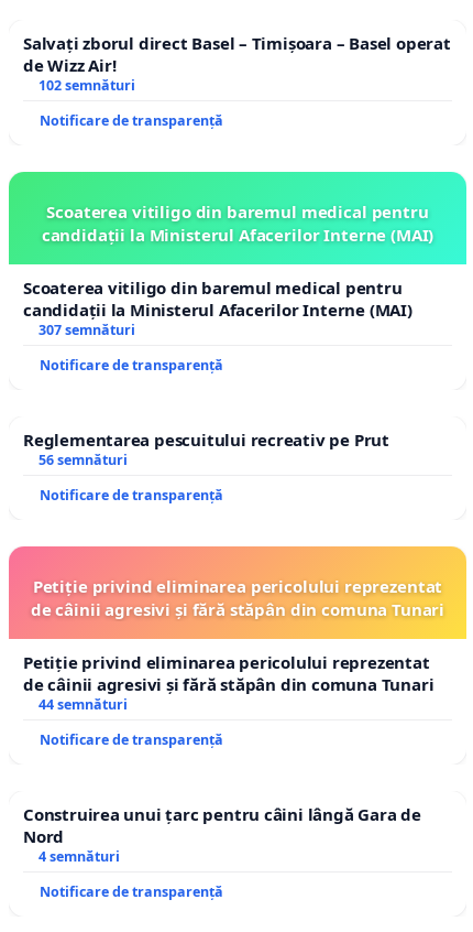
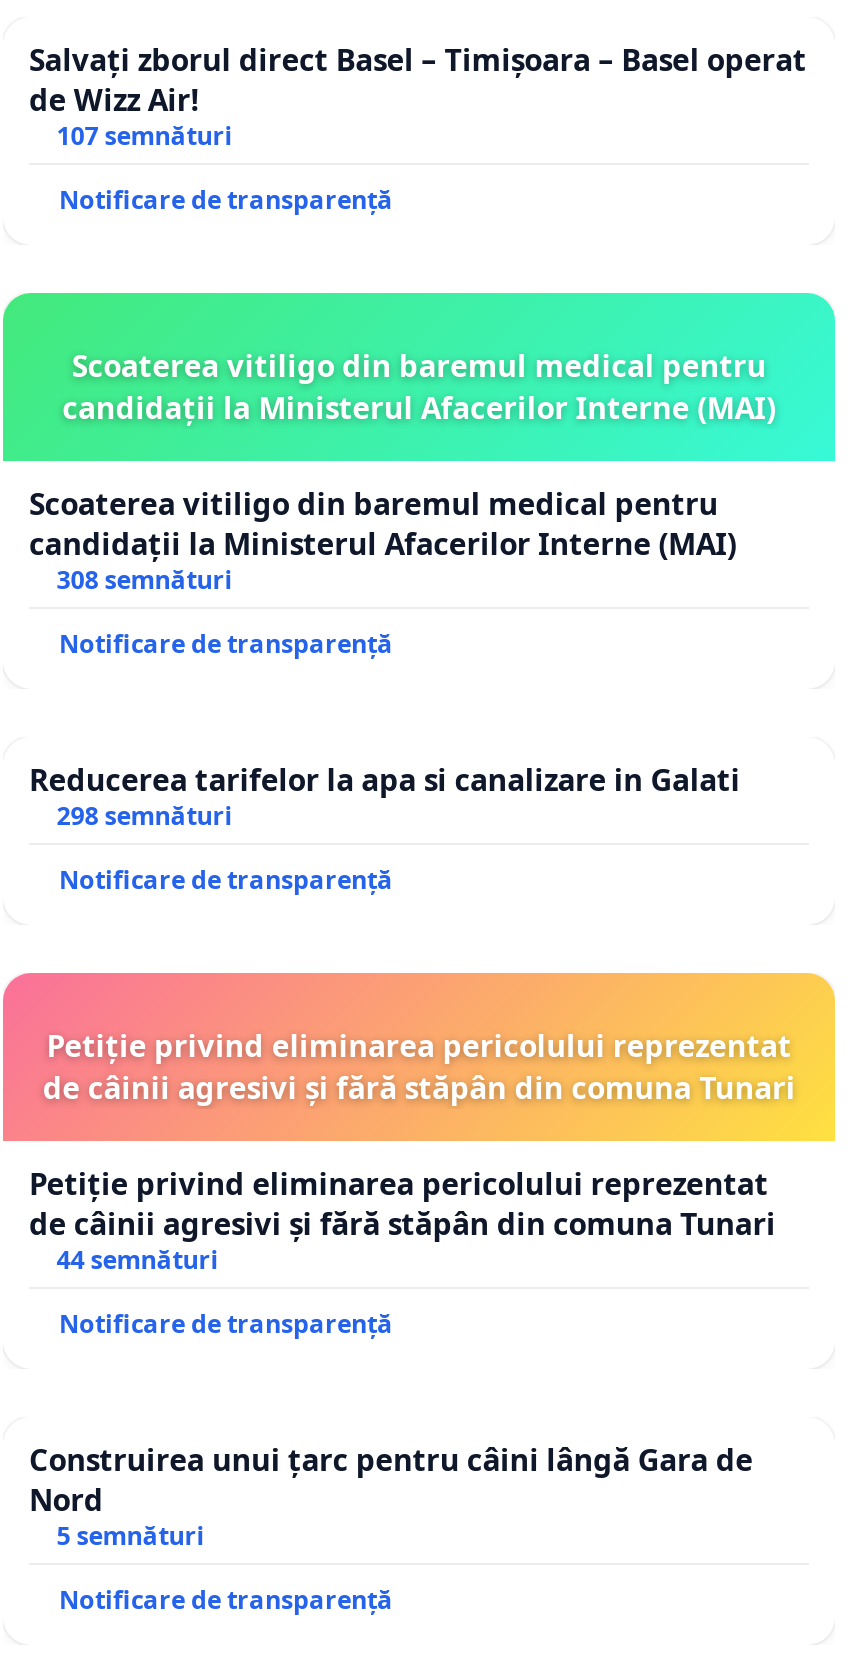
- 102 semnături
+ 107 semnături

- 307 semnături
+ 308 semnături

- Reglementarea pescuitului recreativ pe Prut
- 56 semnături
+ Reducerea tarifelor la apa si canalizare in Galati
+ 298 semnături

- 4 semnături
+ 5 semnături
